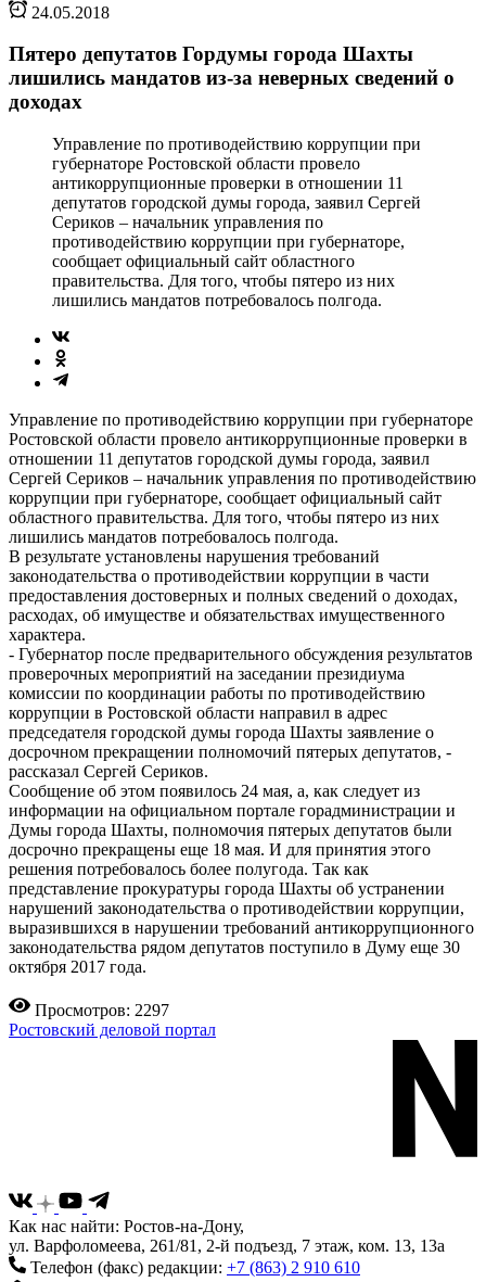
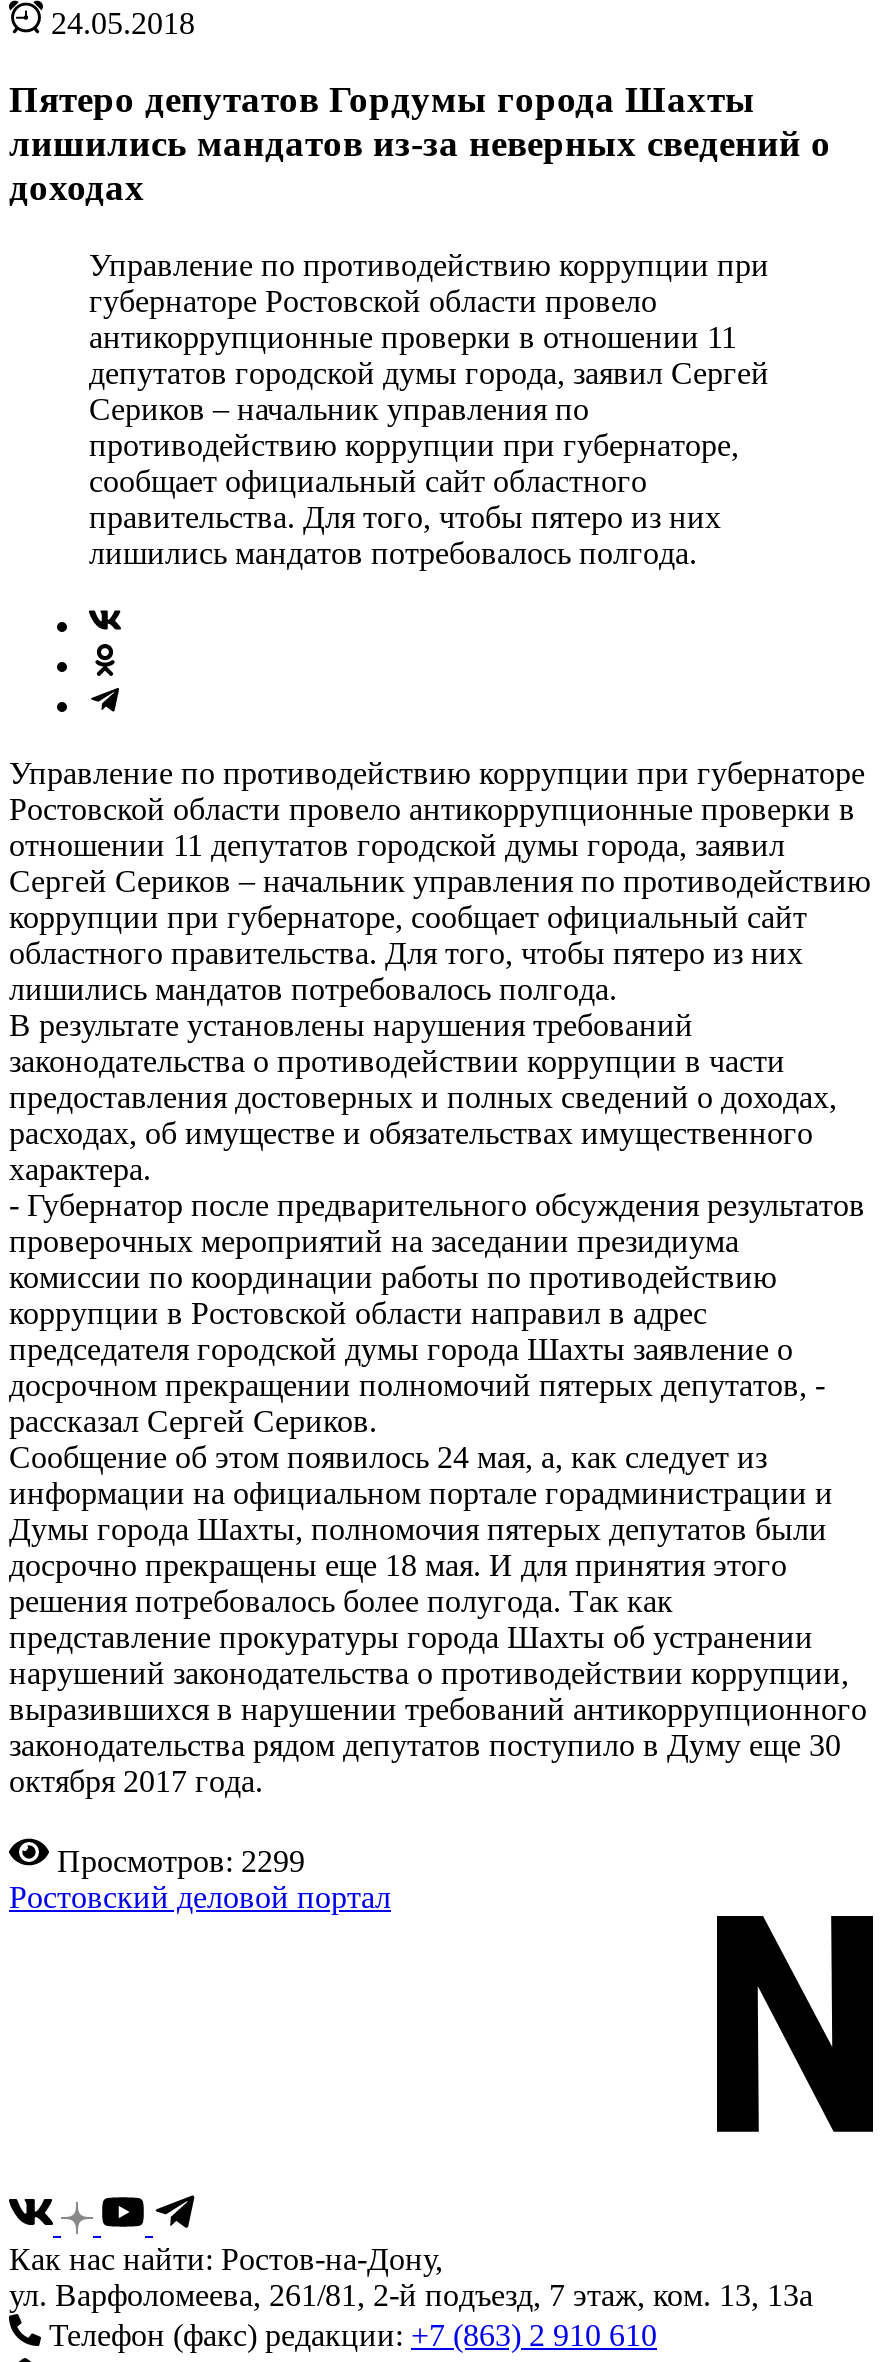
- Просмотров: 2297
+ Просмотров: 2299
